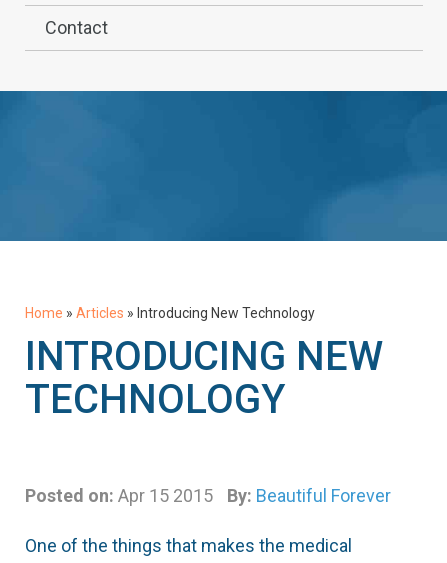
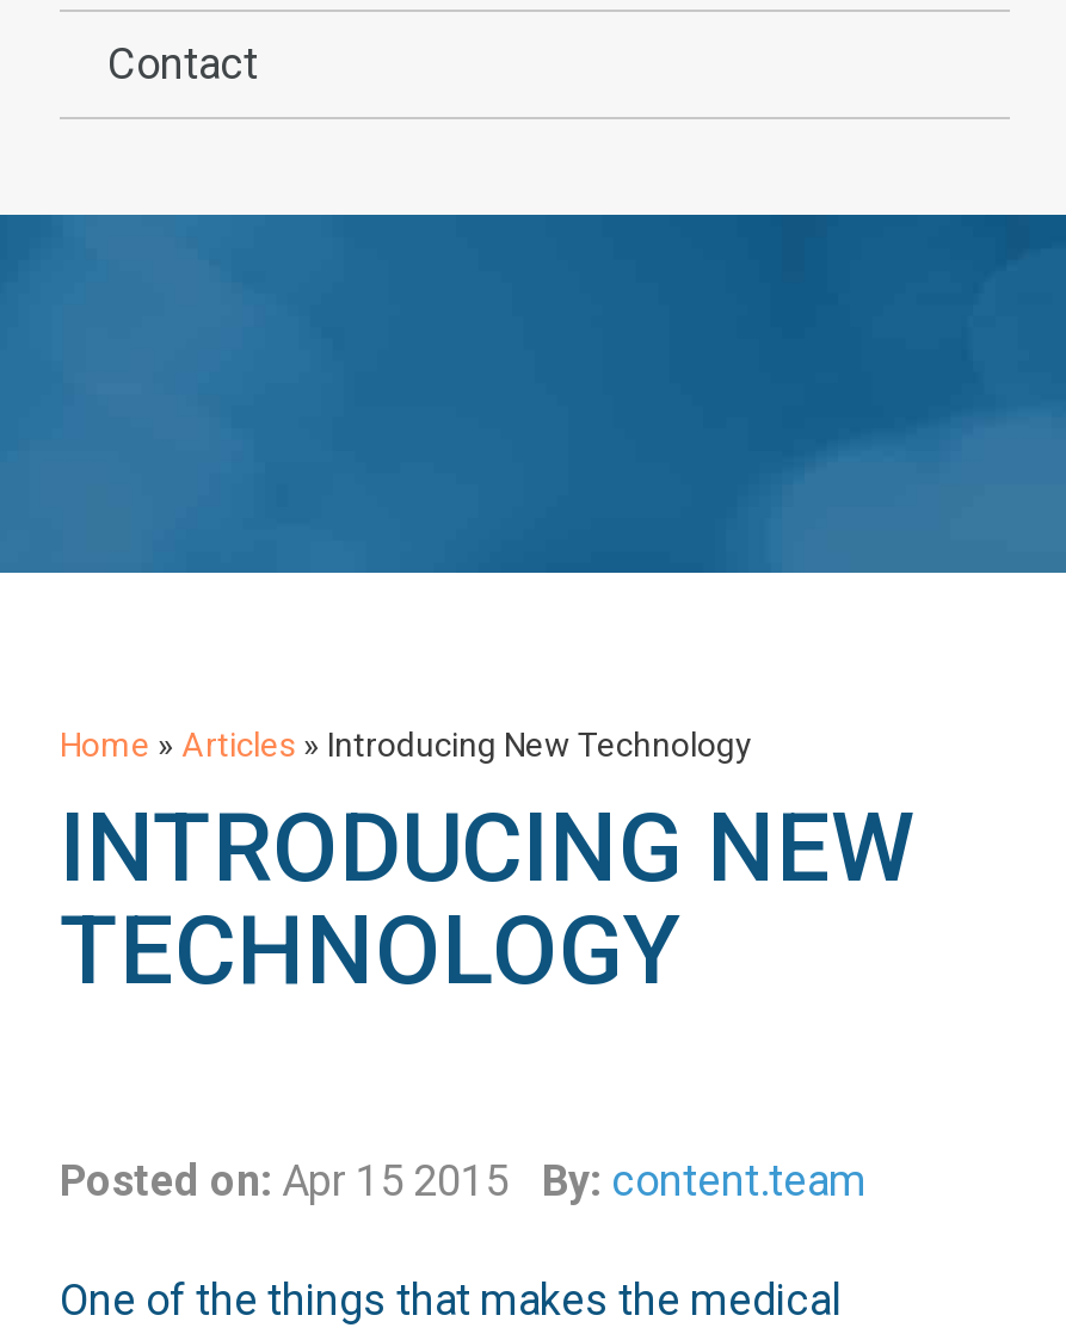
- Posted on: Apr 15 2015 By: Beautiful Forever
+ Posted on: Apr 15 2015 By: content.team
